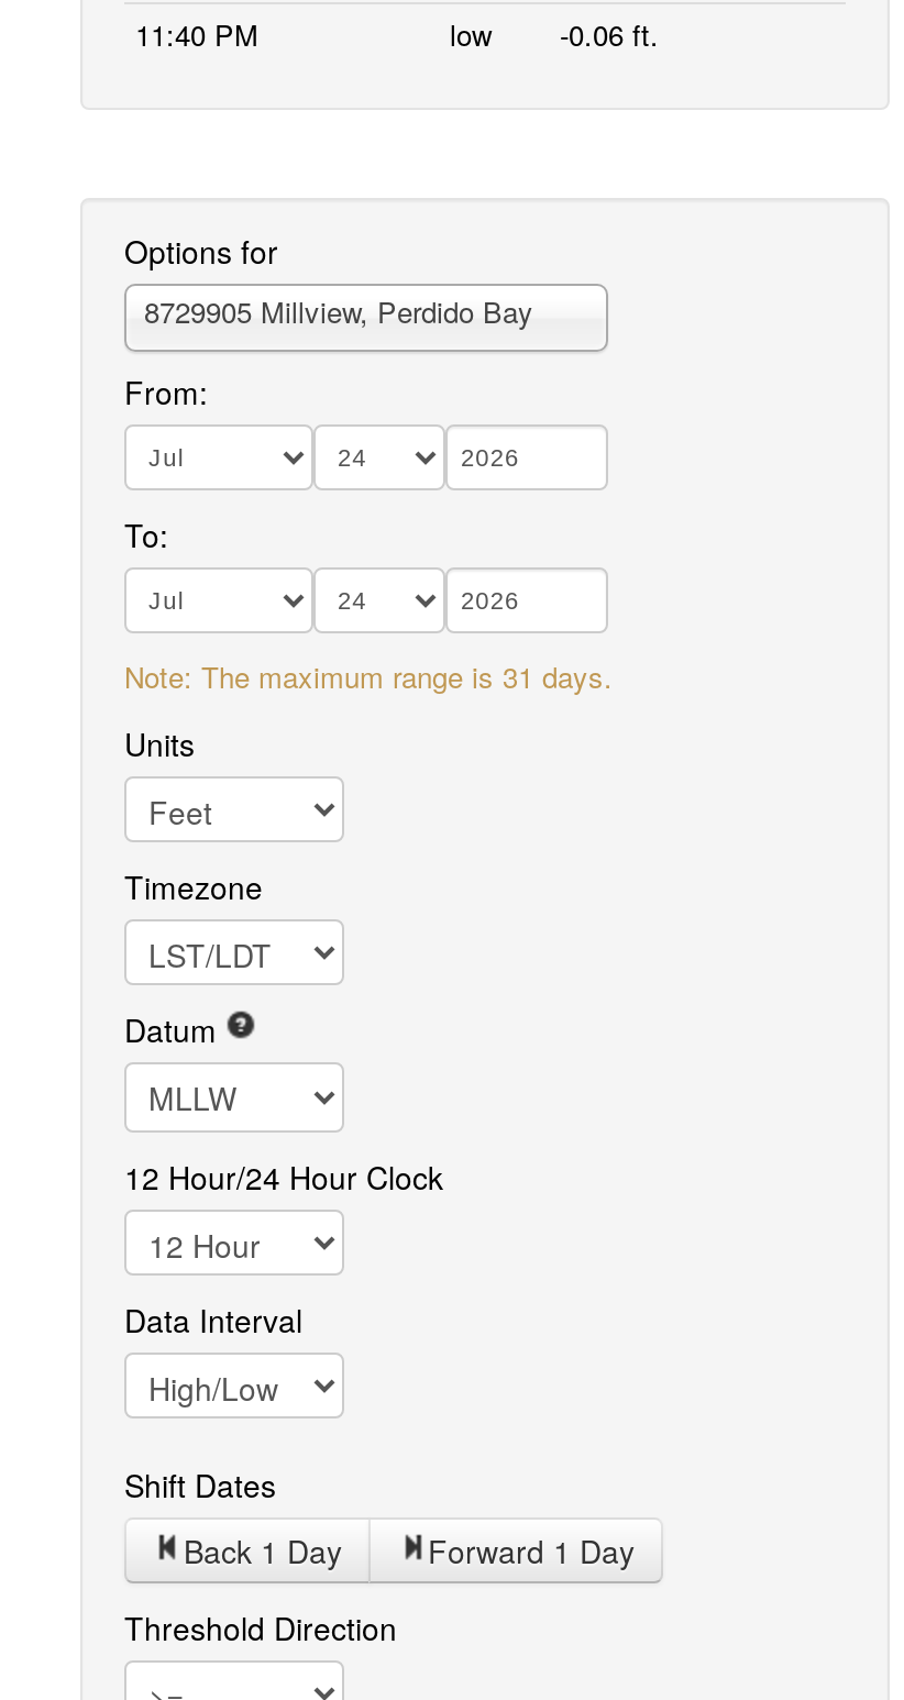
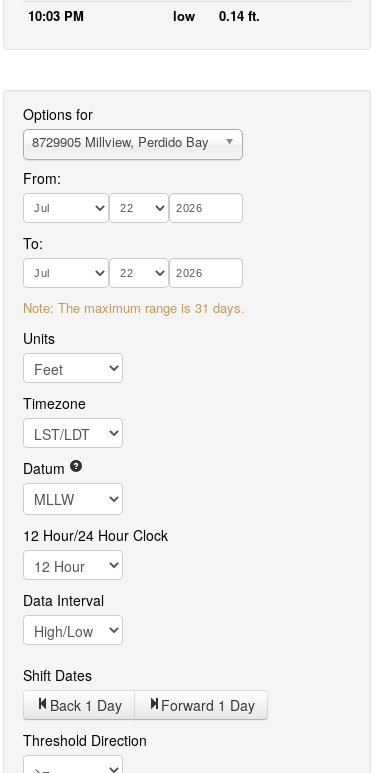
- 11:40 PM
+ 10:03 PM

- low -0.06 ft.
+ low 0.14 ft.
